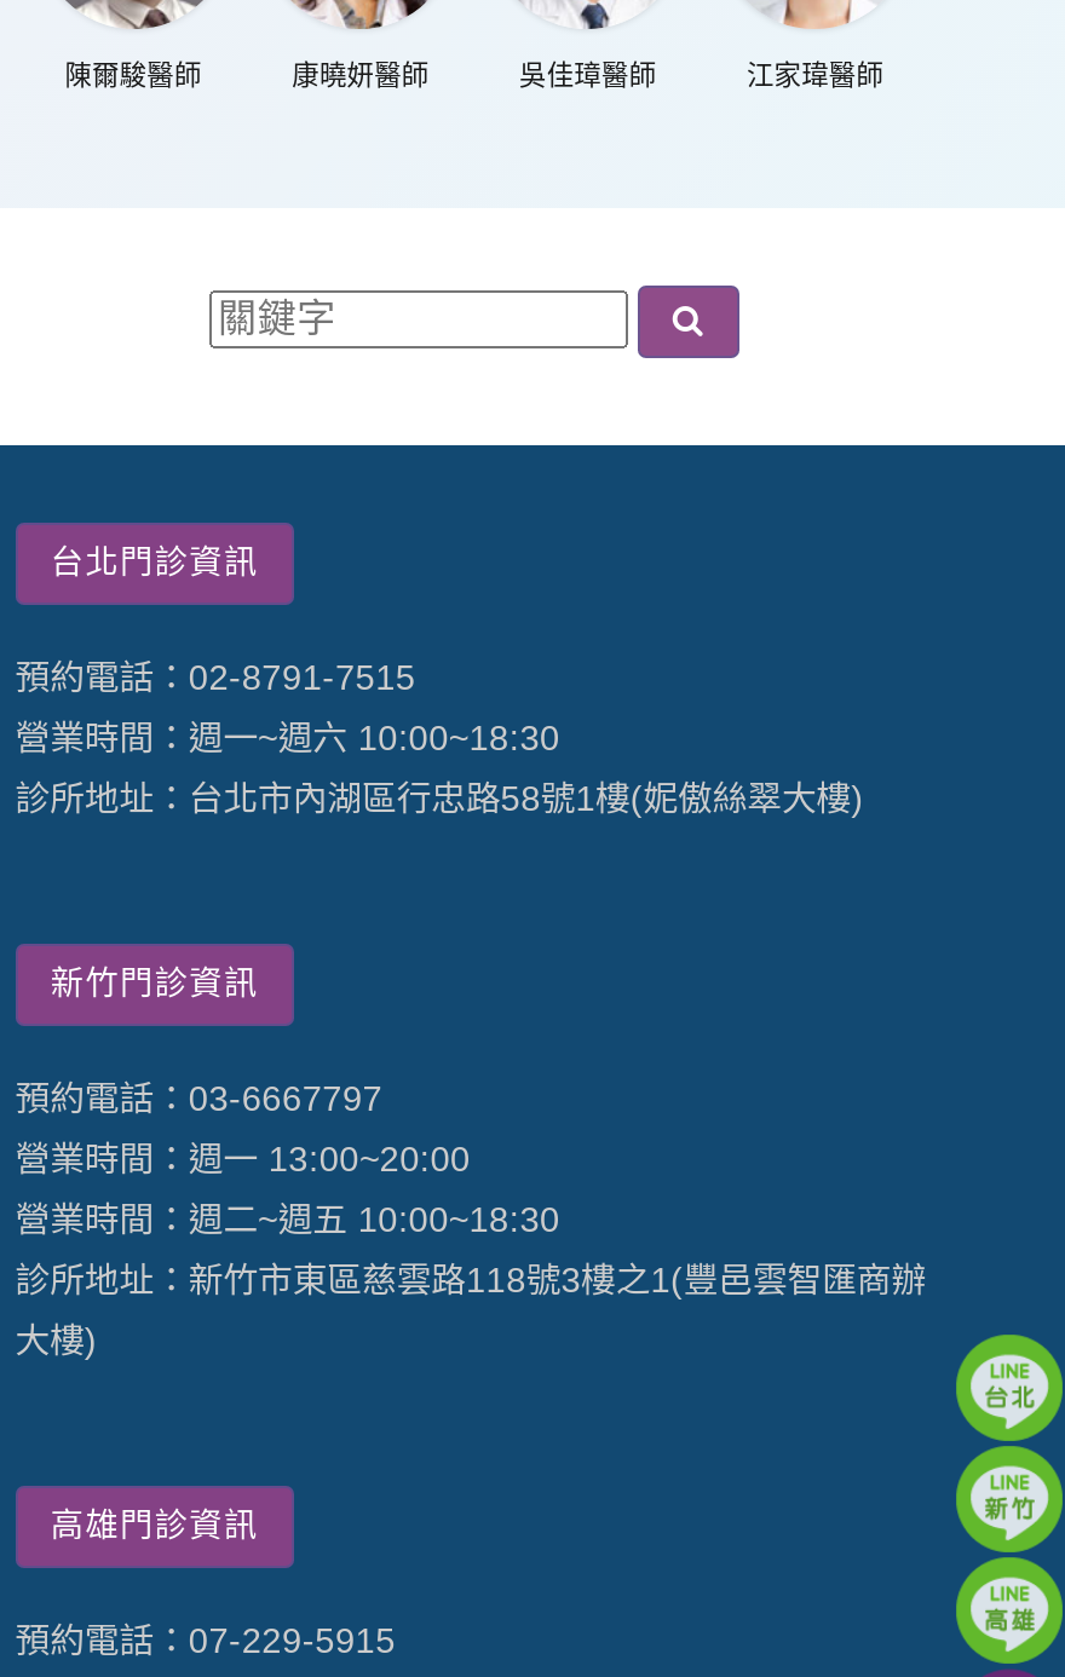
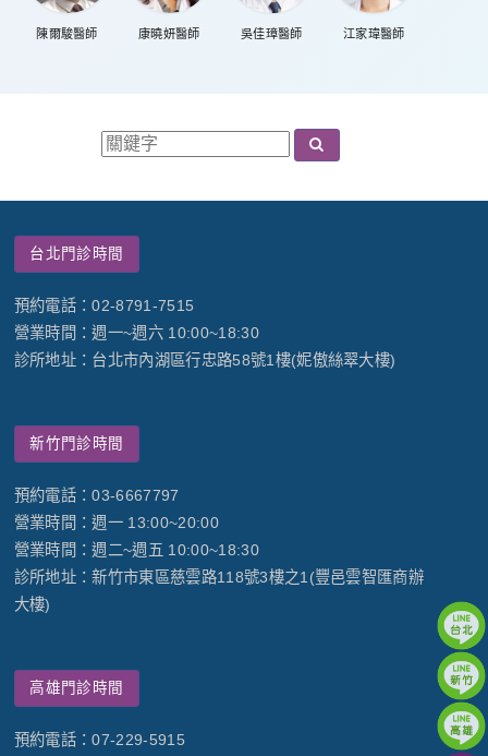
- 台北門診資訊
+ 台北門診時間

- 新竹門診資訊
+ 新竹門診時間

- 高雄門診資訊
+ 高雄門診時間
